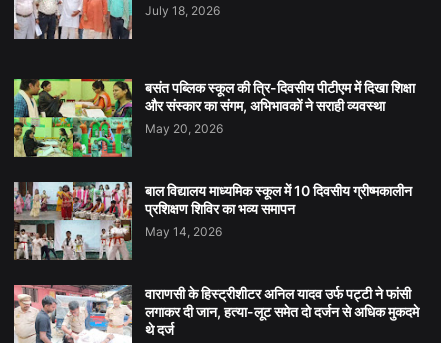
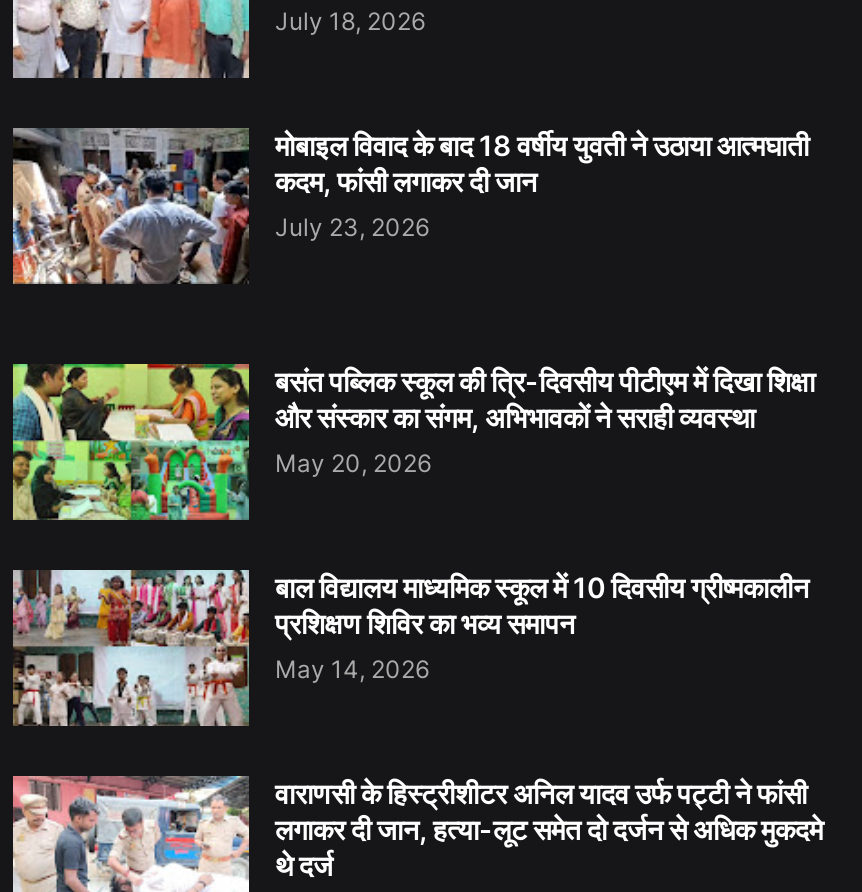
+ [image]
+ मोबाइल विवाद के बाद 18 वर्षीय युवती ने उठाया आत्मघाती
+ कदम, फांसी लगाकर दी जान
+ July 23, 2026
